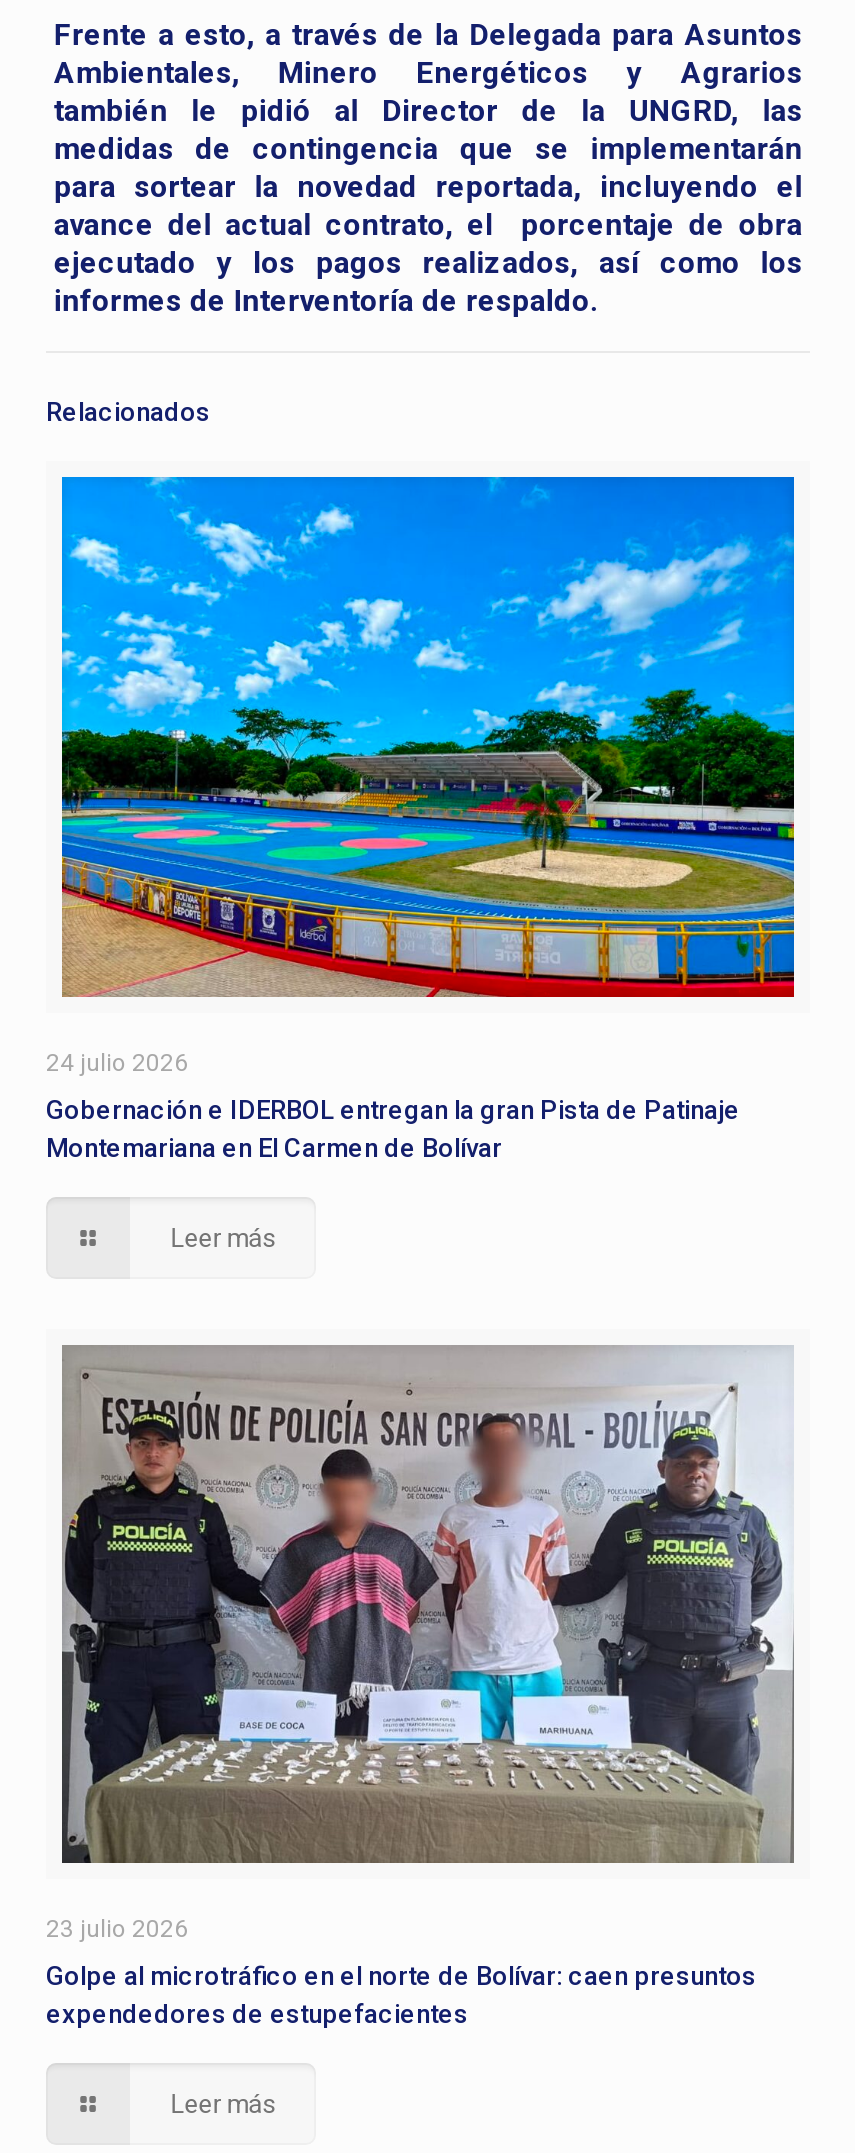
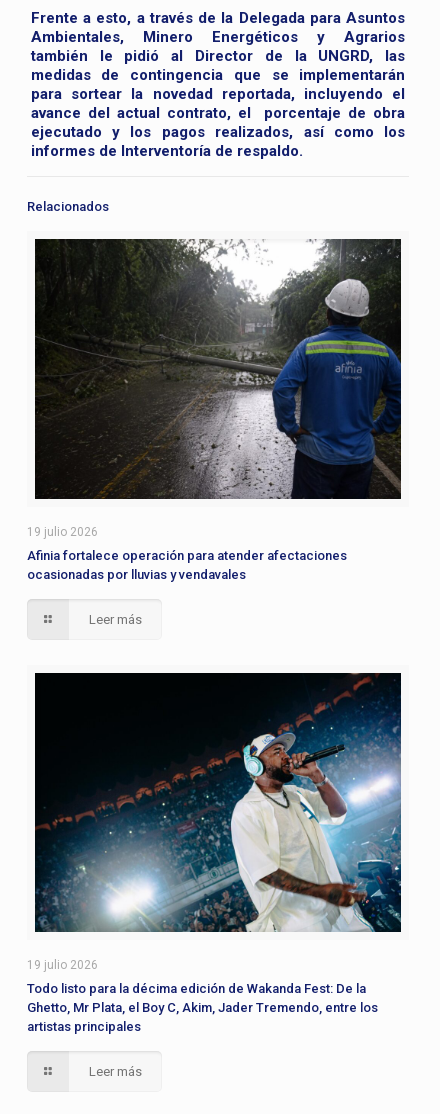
- [image]
- 24 julio 2026
+ [image]
+ 19 julio 2026

- Gobernación e IDERBOL entregan la gran Pista de Patinaje
- Montemariana en El Carmen de Bolívar
+ Afinia fortalece operación para atender afectaciones
+ ocasionadas por lluvias y vendavales

- [image]
- 23 julio 2026
+ [image]
+ 19 julio 2026

- Golpe al microtráfico en el norte de Bolívar: caen presuntos
- expendedores de estupefacientes
+ Todo listo para la décima edición de Wakanda Fest: De la
+ Ghetto, Mr Plata, el Boy C, Akim, Jader Tremendo, entre los
+ artistas principales
